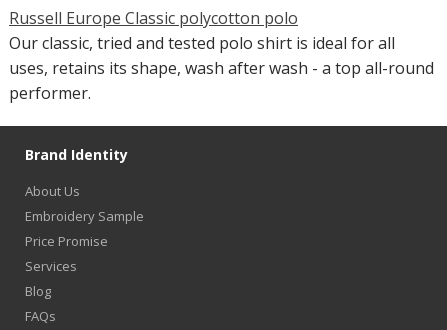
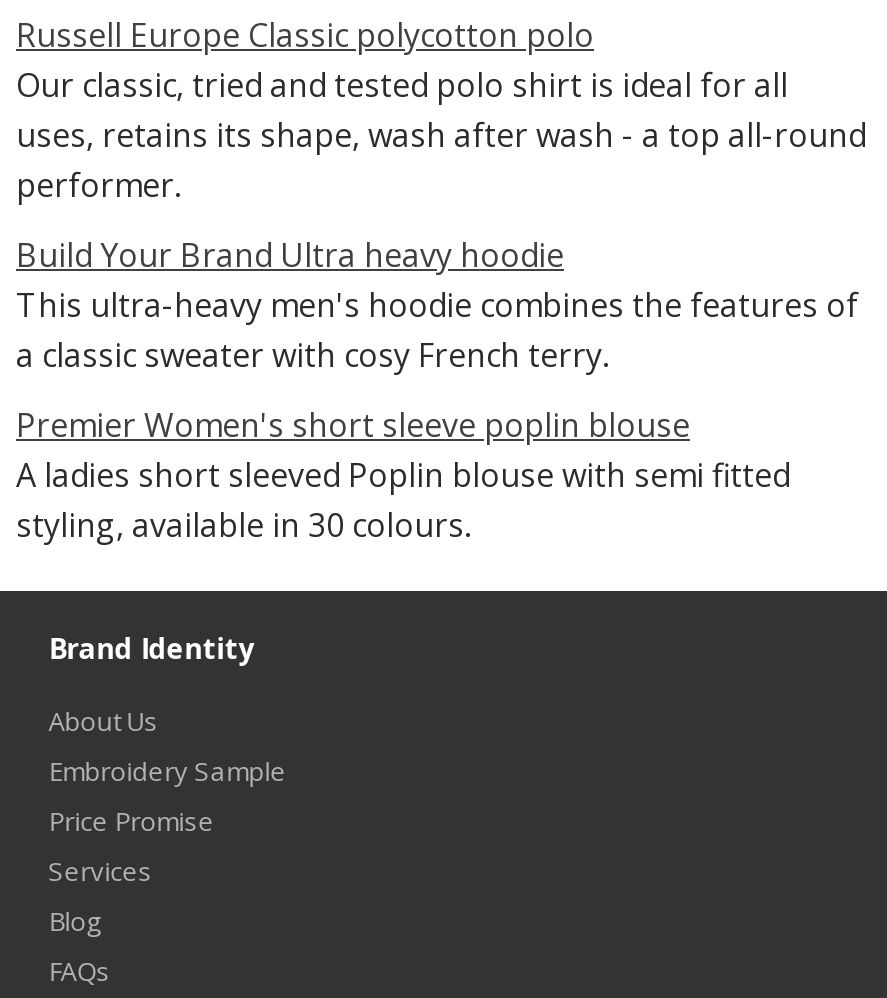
+ Build Your Brand Ultra heavy hoodie
+ This ultra-heavy men's hoodie combines the features of
+ a classic sweater with cosy French terry.
+ Premier Women's short sleeve poplin blouse
+ A ladies short sleeved Poplin blouse with semi fitted
+ styling, available in 30 colours.
